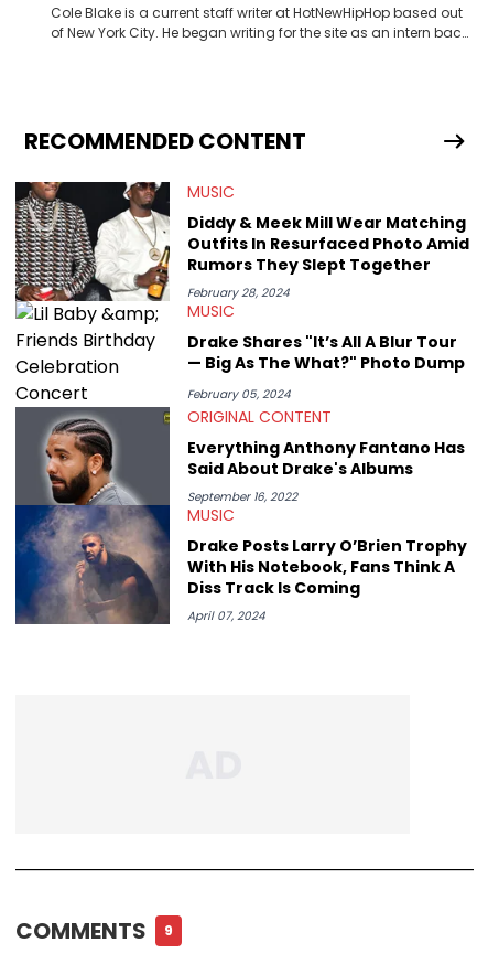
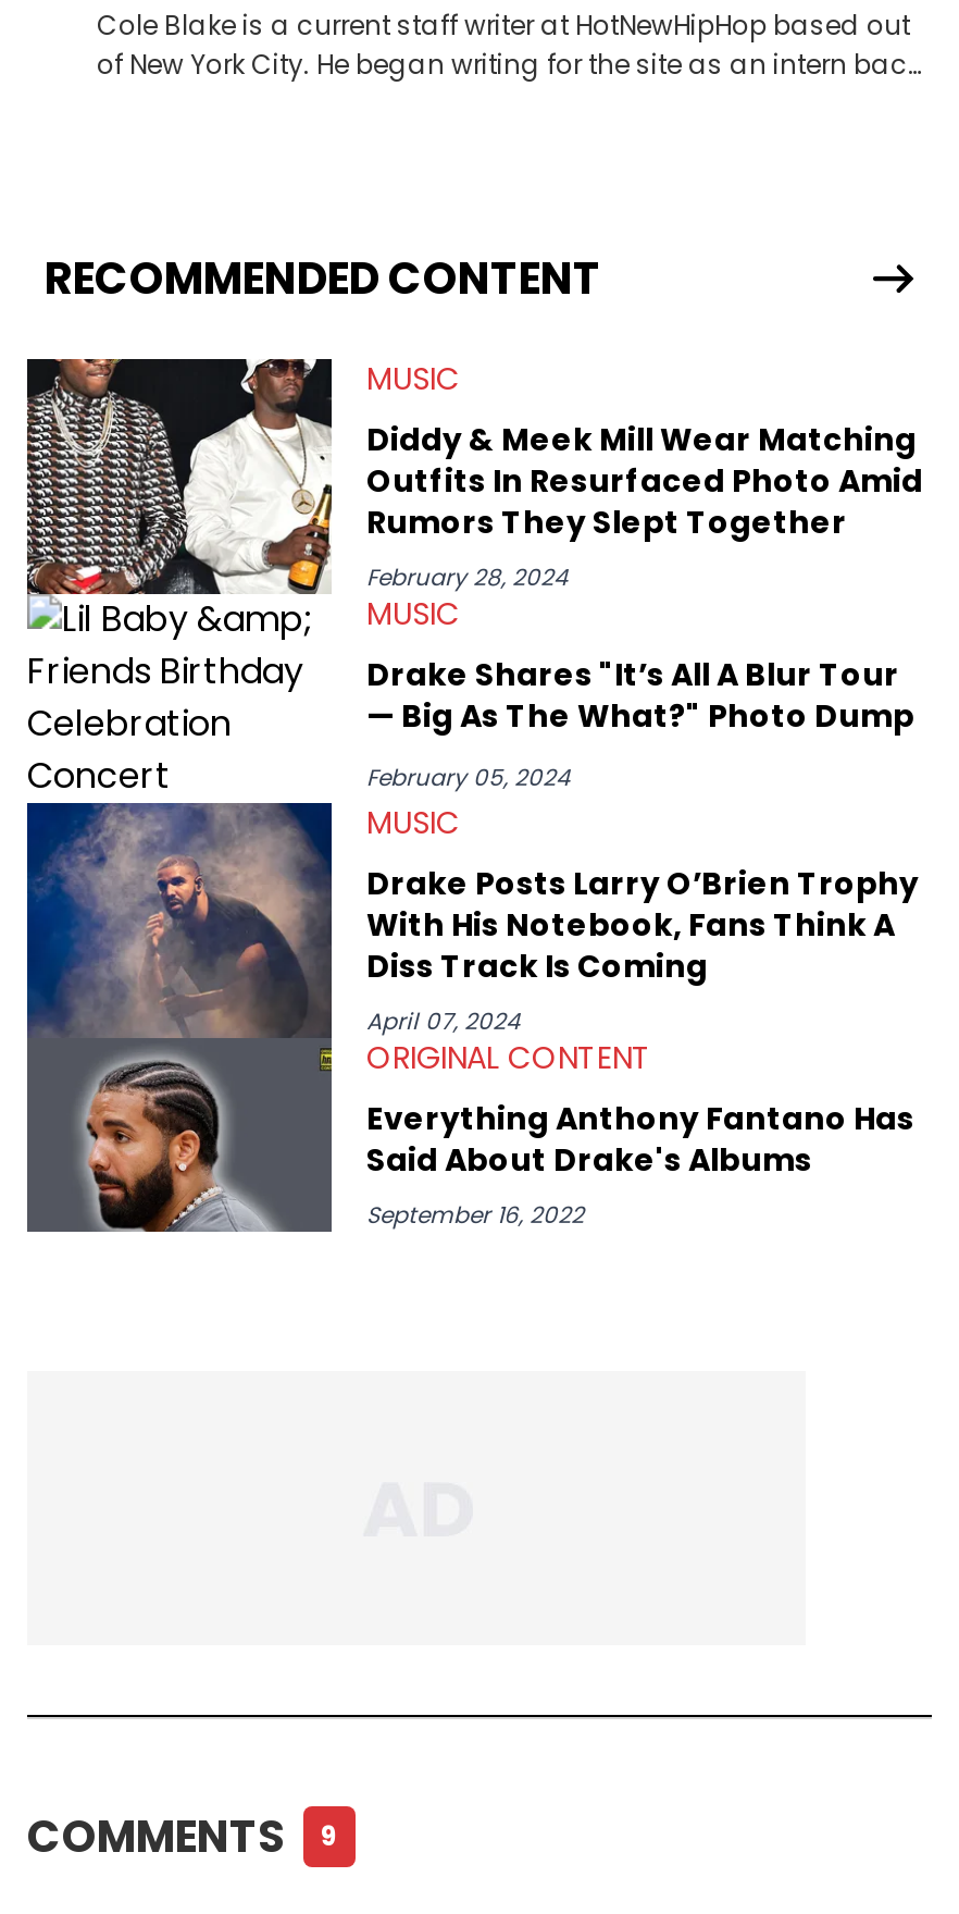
moved down: [image] | ORIGINAL CONTENT | Everything Anthony Fantano Has | Said About Drake's Albums | September 16, 2022

moved up: MUSIC | Drake Posts Larry O’Brien Trophy | With His Notebook, Fans Think A | Diss Track Is Coming | April 07, 2024
